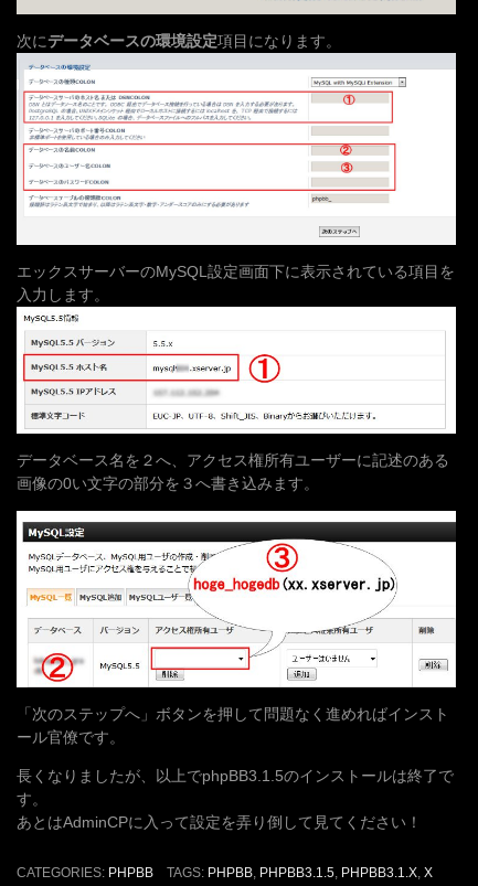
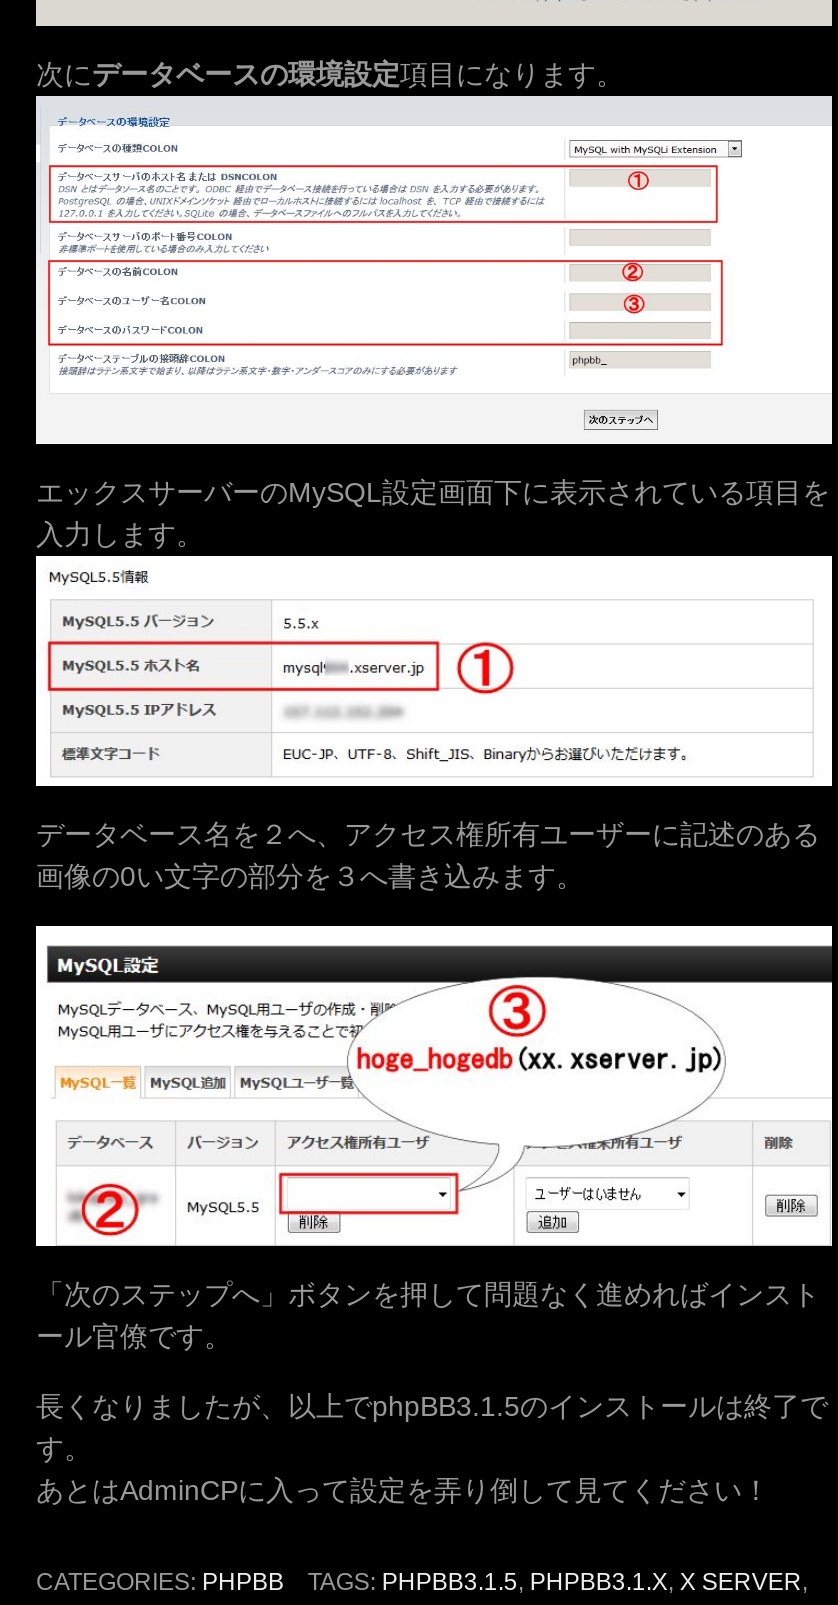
- TAGS: PHPBB, PHPBB3.1.5, PHPBB3.1.X, X
+ TAGS: PHPBB3.1.5, PHPBB3.1.X, X SERVER,
